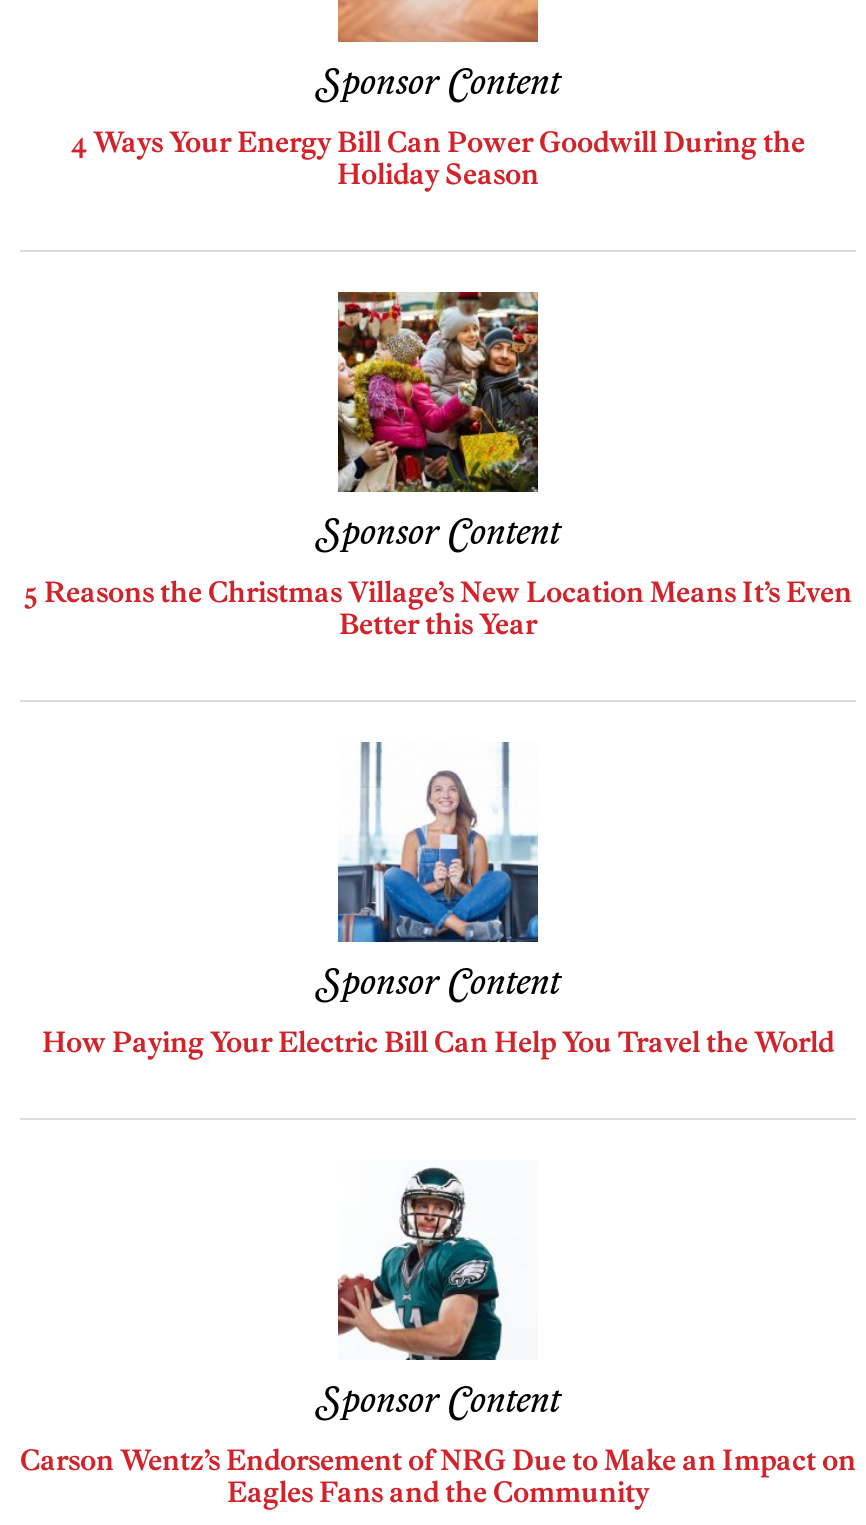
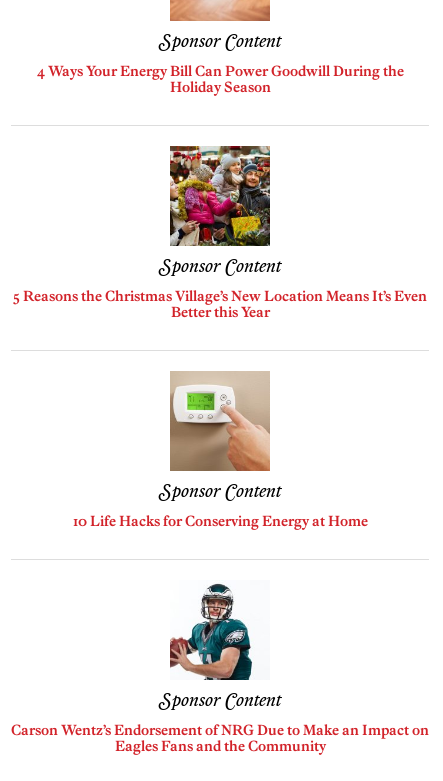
- [image]
+ [image]

- How Paying Your Electric Bill Can Help You Travel the World
+ 10 Life Hacks for Conserving Energy at Home
